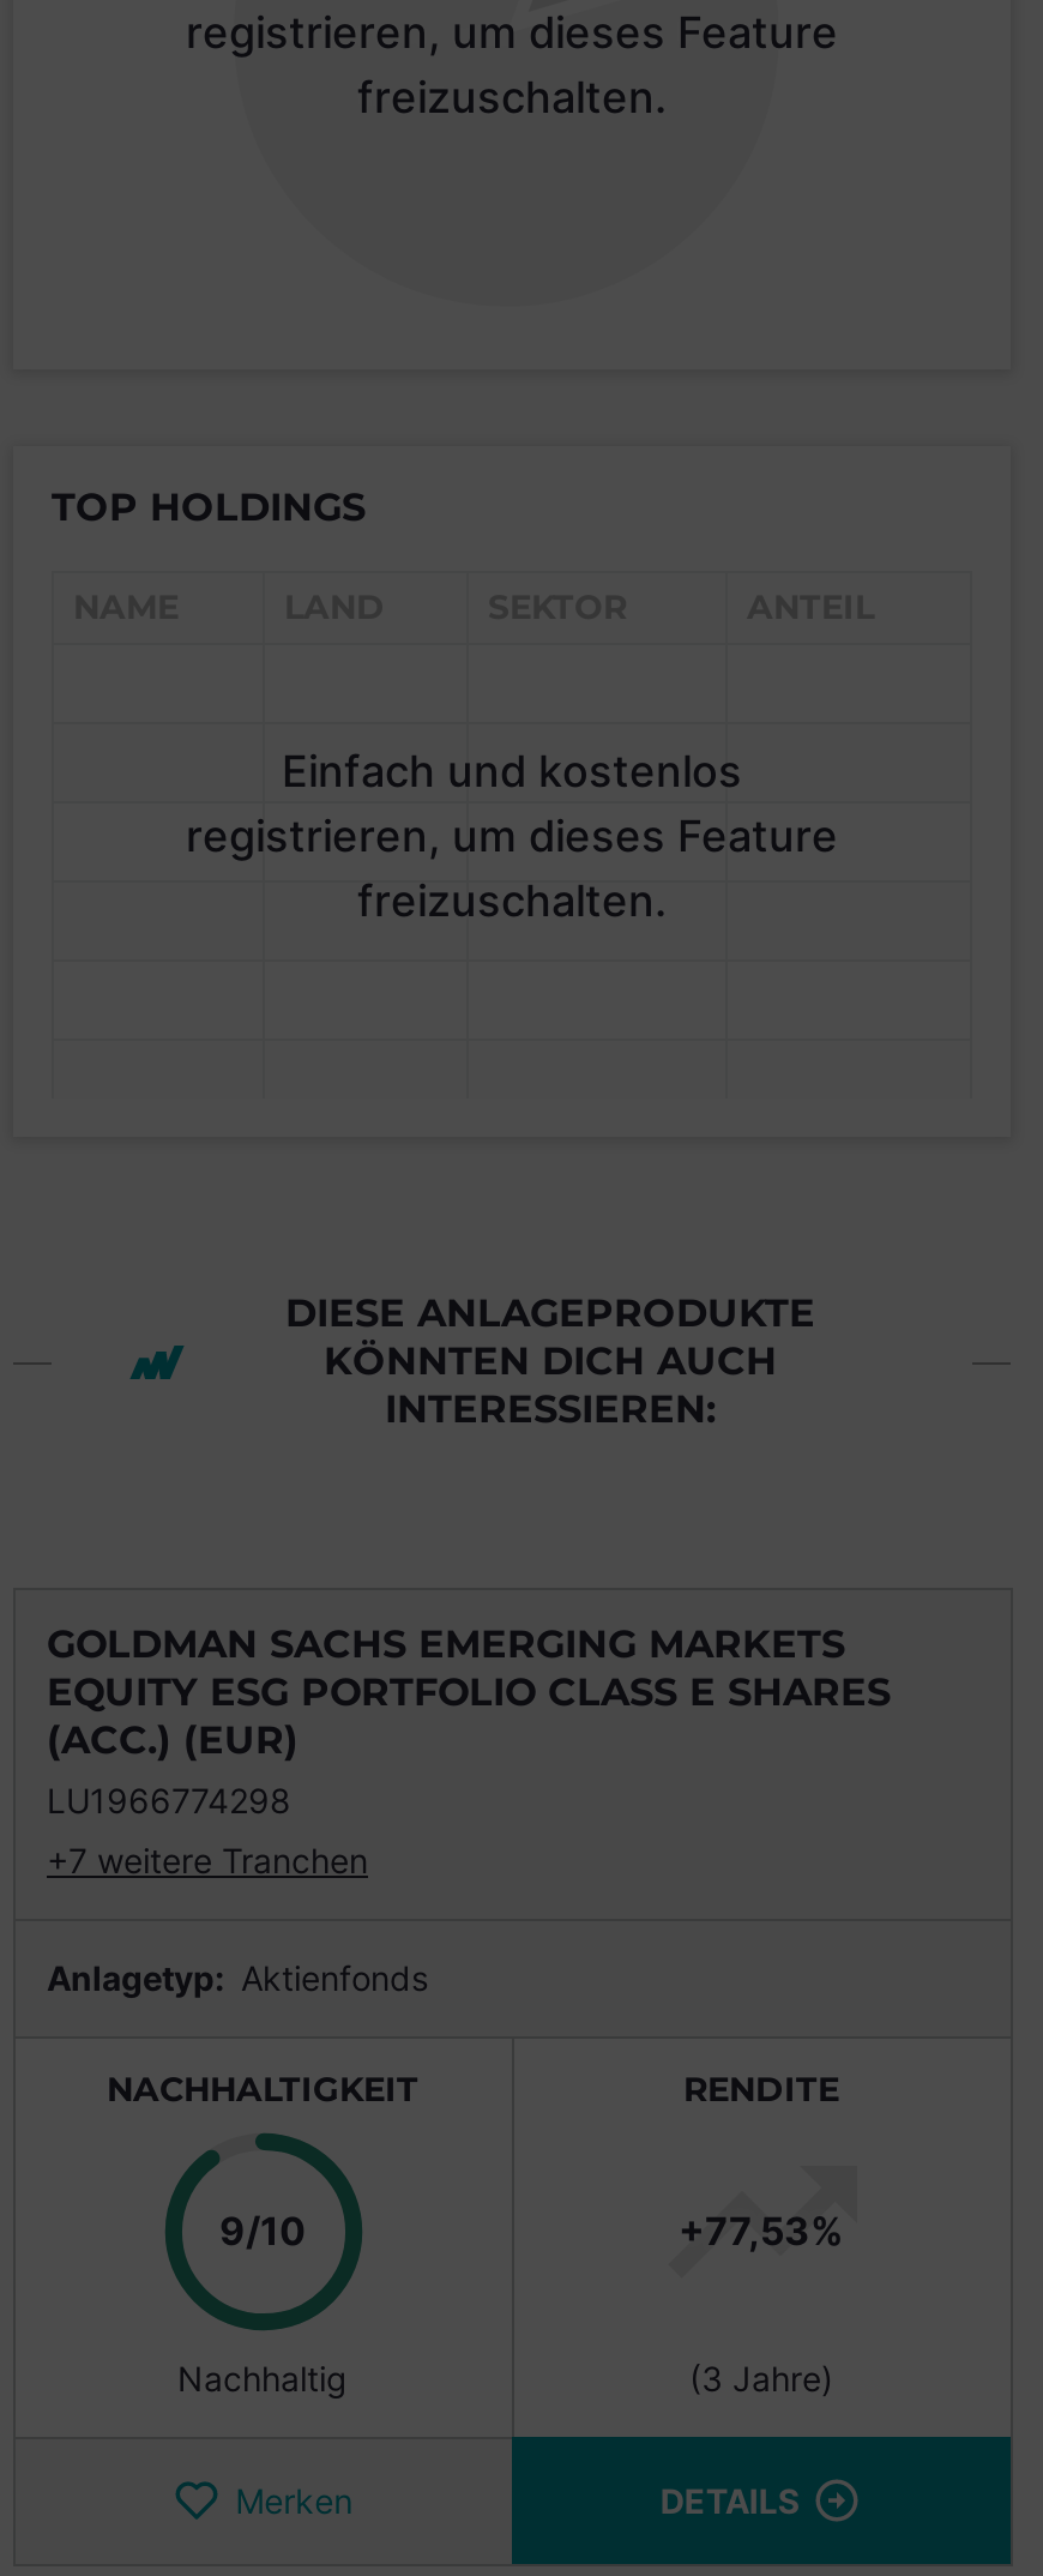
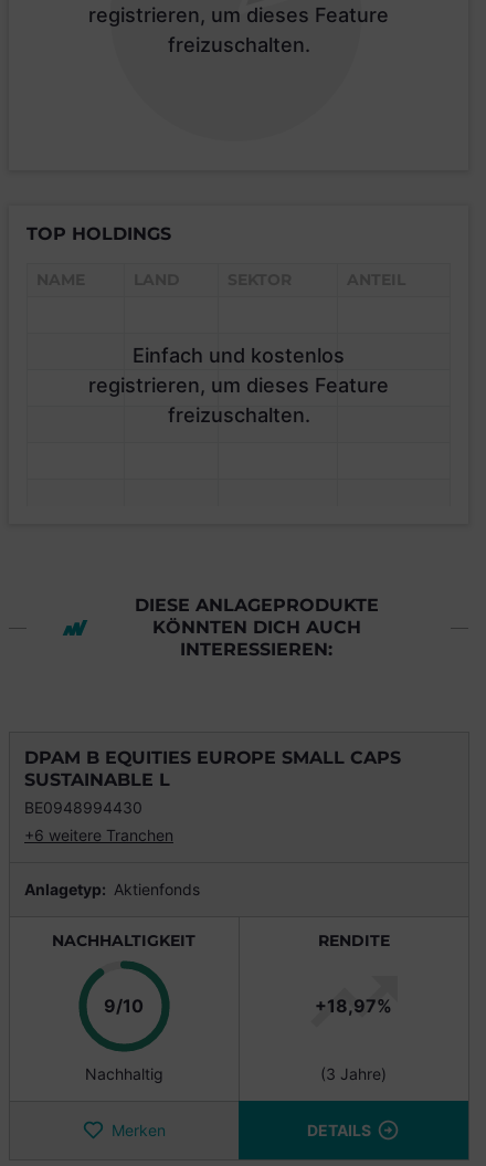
- GOLDMAN SACHS EMERGING MARKETS
- EQUITY ESG PORTFOLIO CLASS E SHARES
- (ACC.) (EUR)
- LU1966774298
+ DPAM B EQUITIES EUROPE SMALL CAPS
+ SUSTAINABLE L
+ BE0948994430

- +7 weitere Tranchen
+ +6 weitere Tranchen

- +77,53%
+ +18,97%
